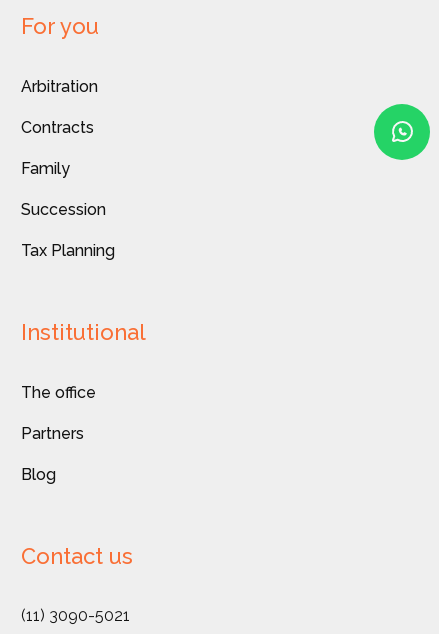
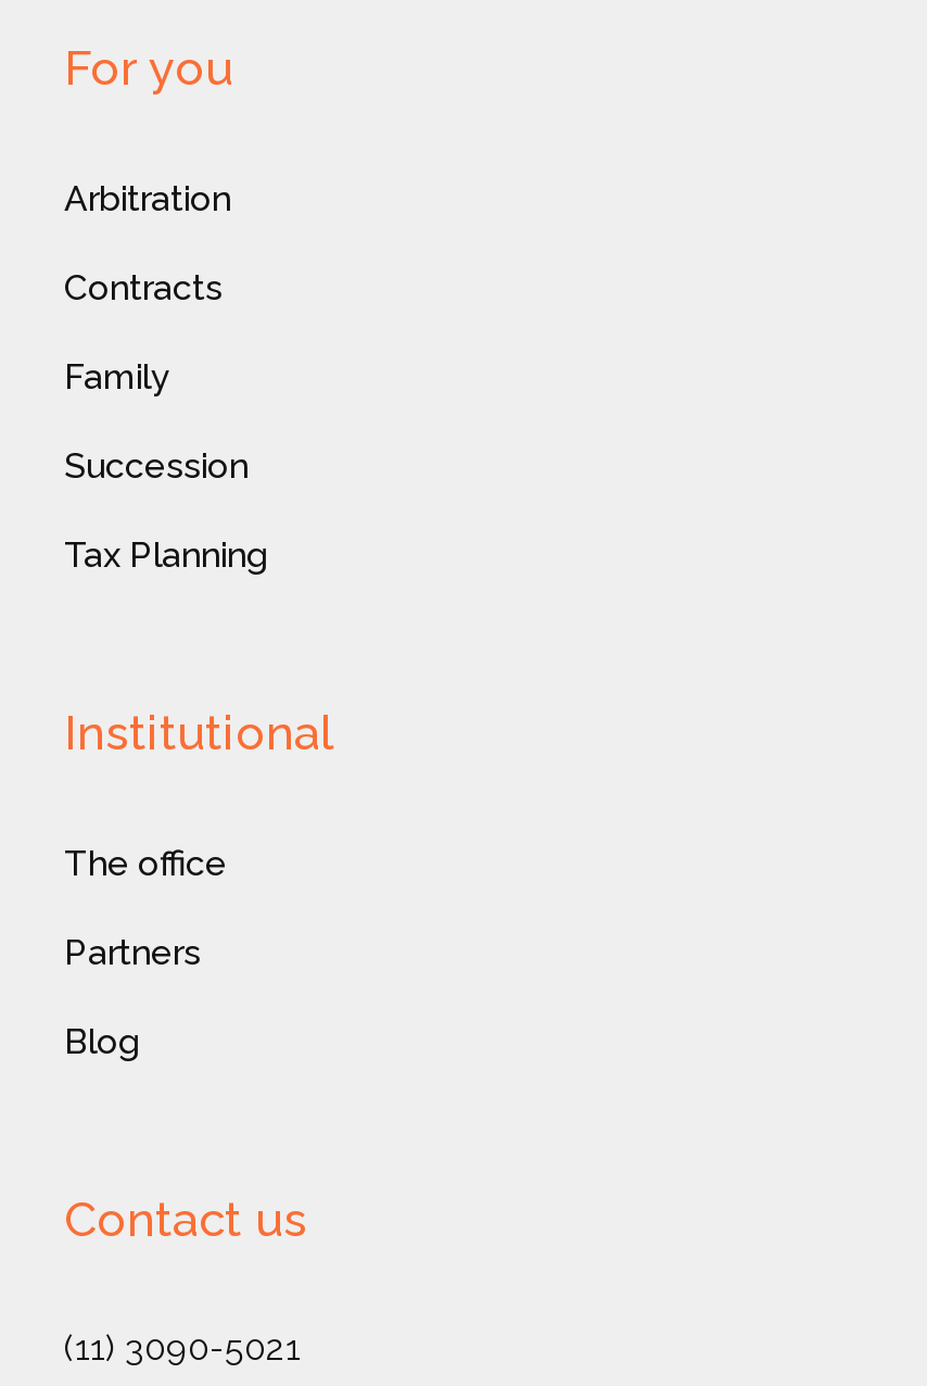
- [image]
